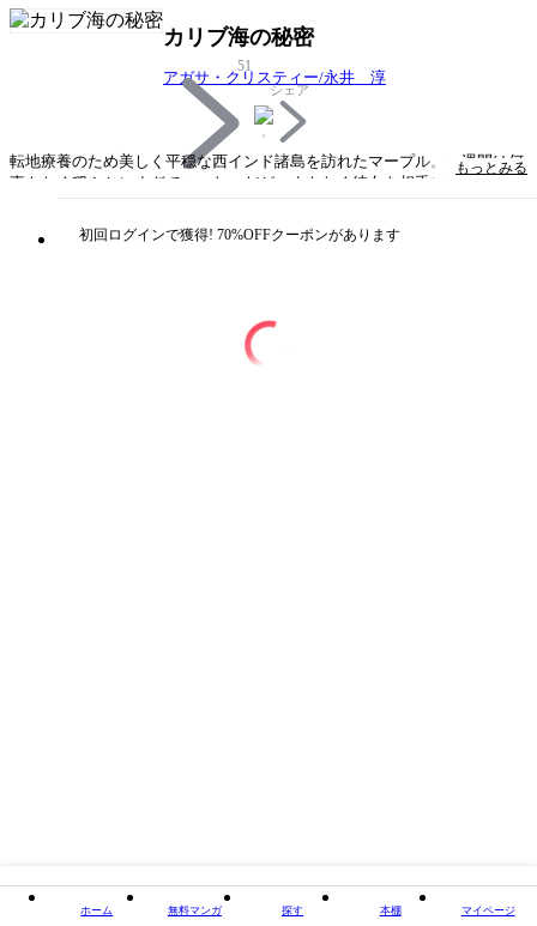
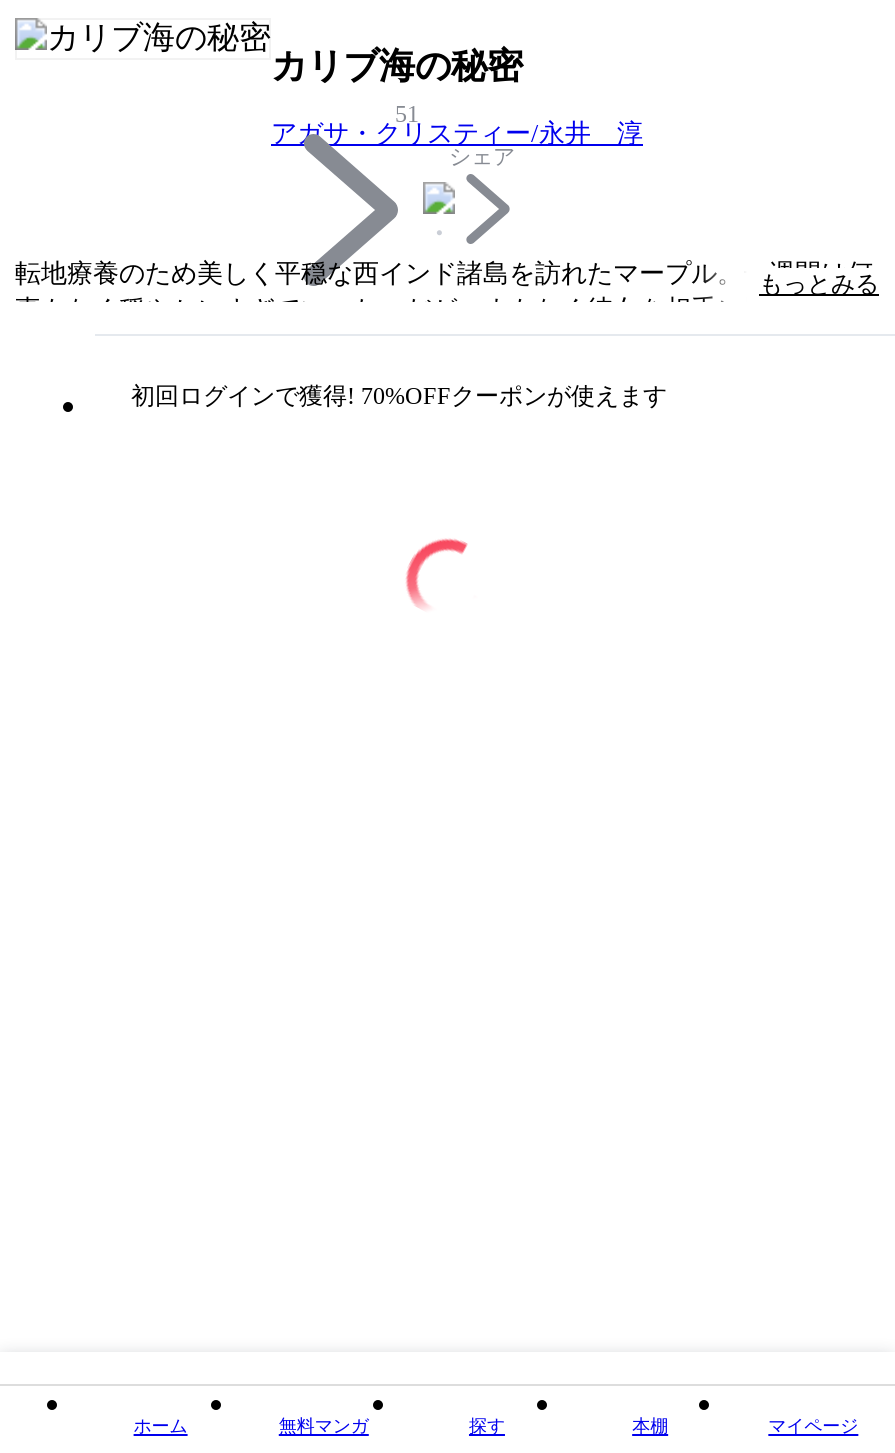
- 初回ログインで獲得! 70%OFFクーポンがあります
+ 初回ログインで獲得! 70%OFFクーポンが使えます
